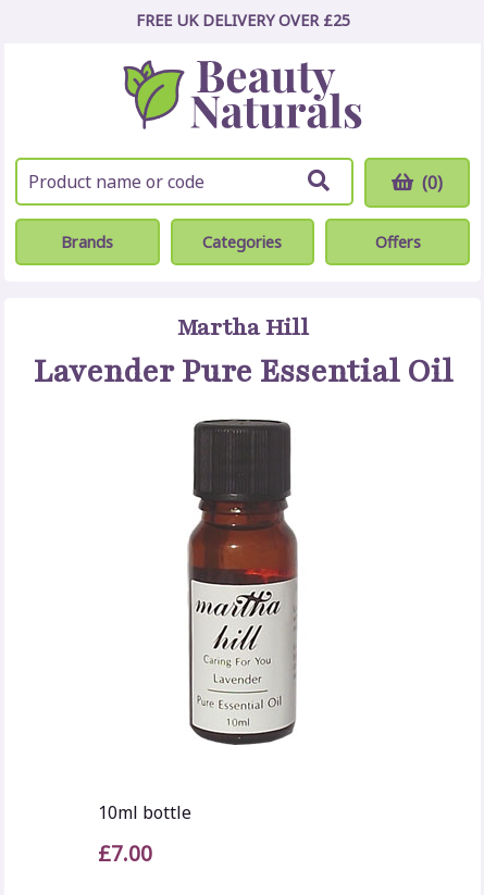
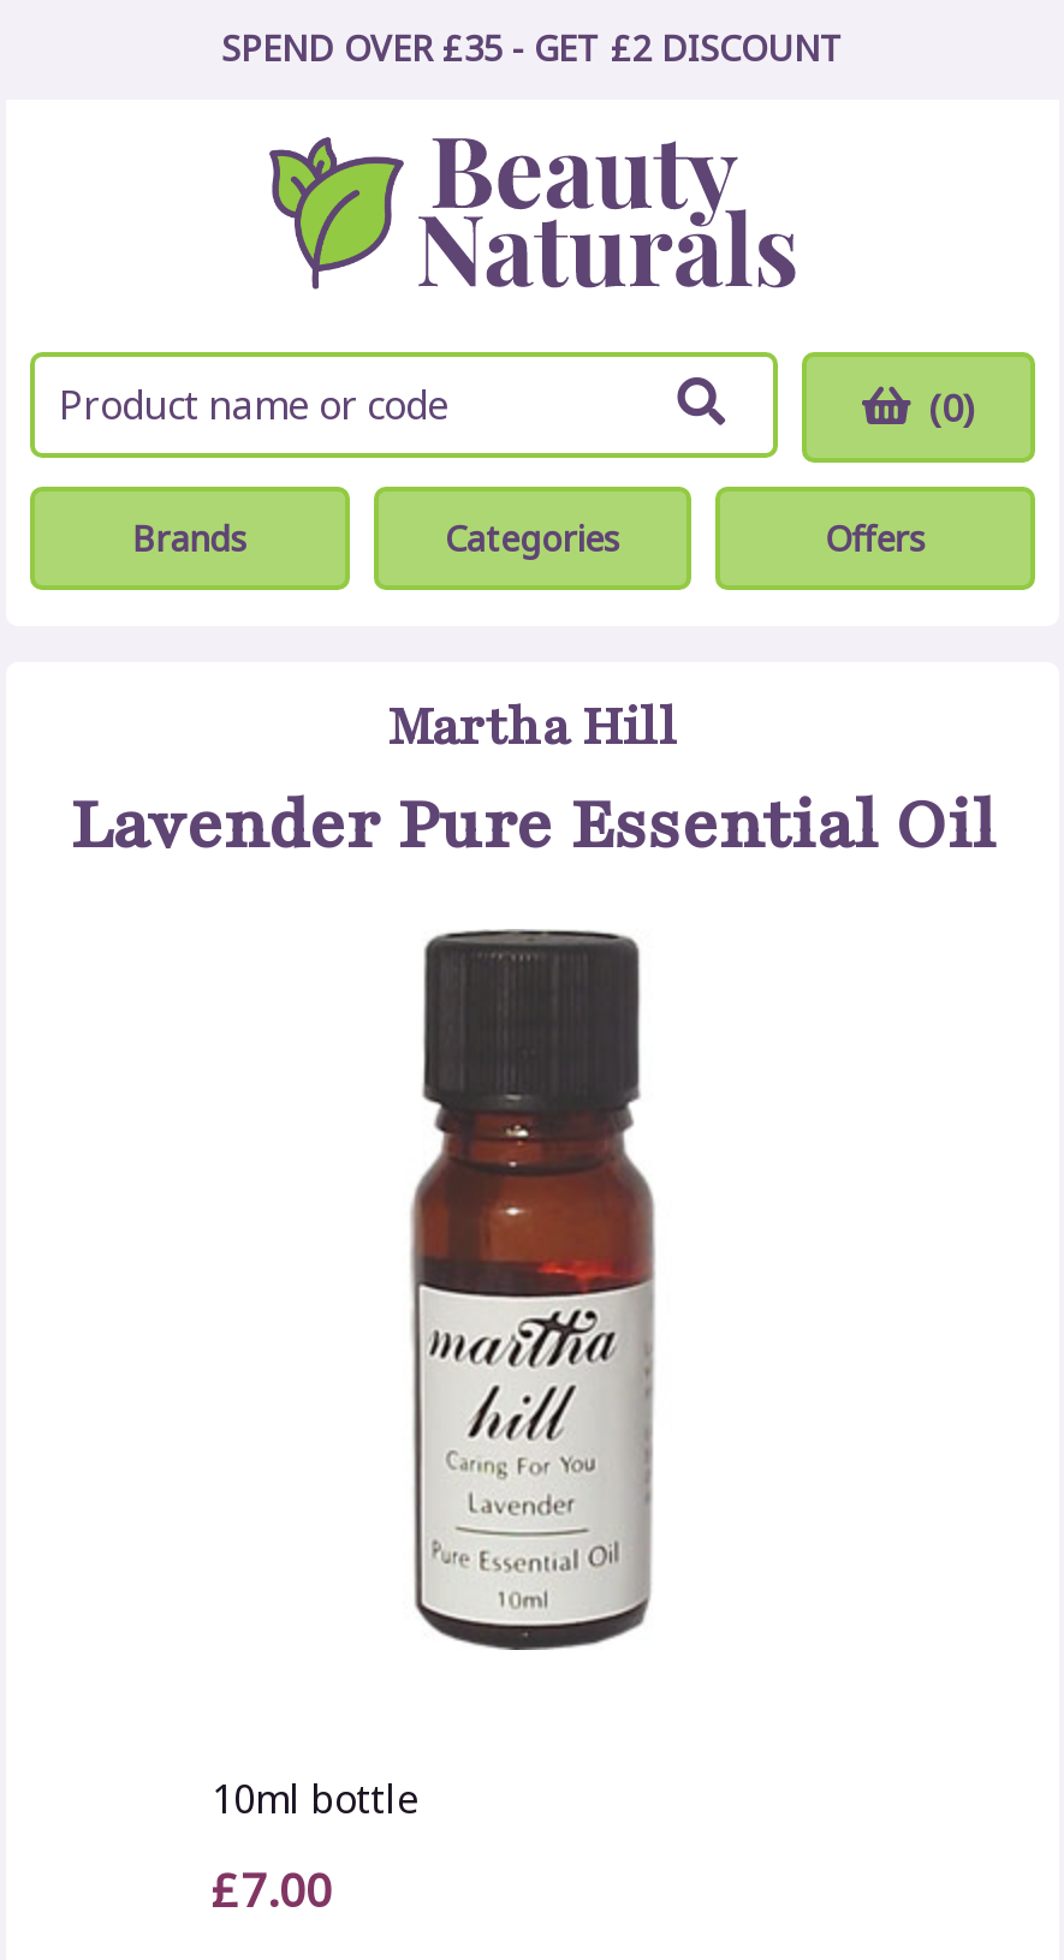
- FREE UK DELIVERY OVER £25
+ SPEND OVER £35 - GET £2 DISCOUNT
